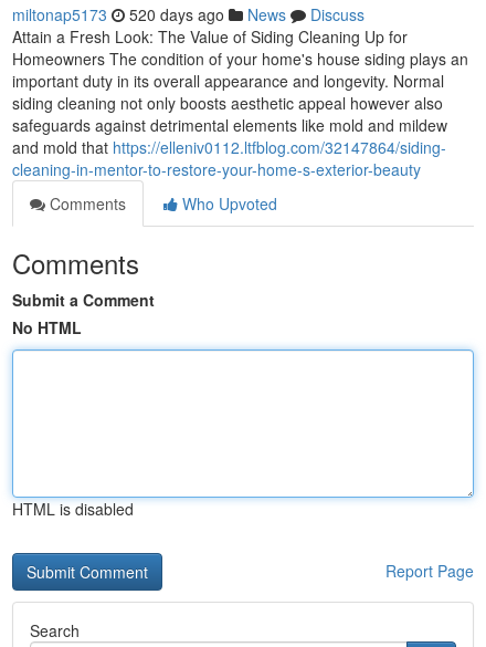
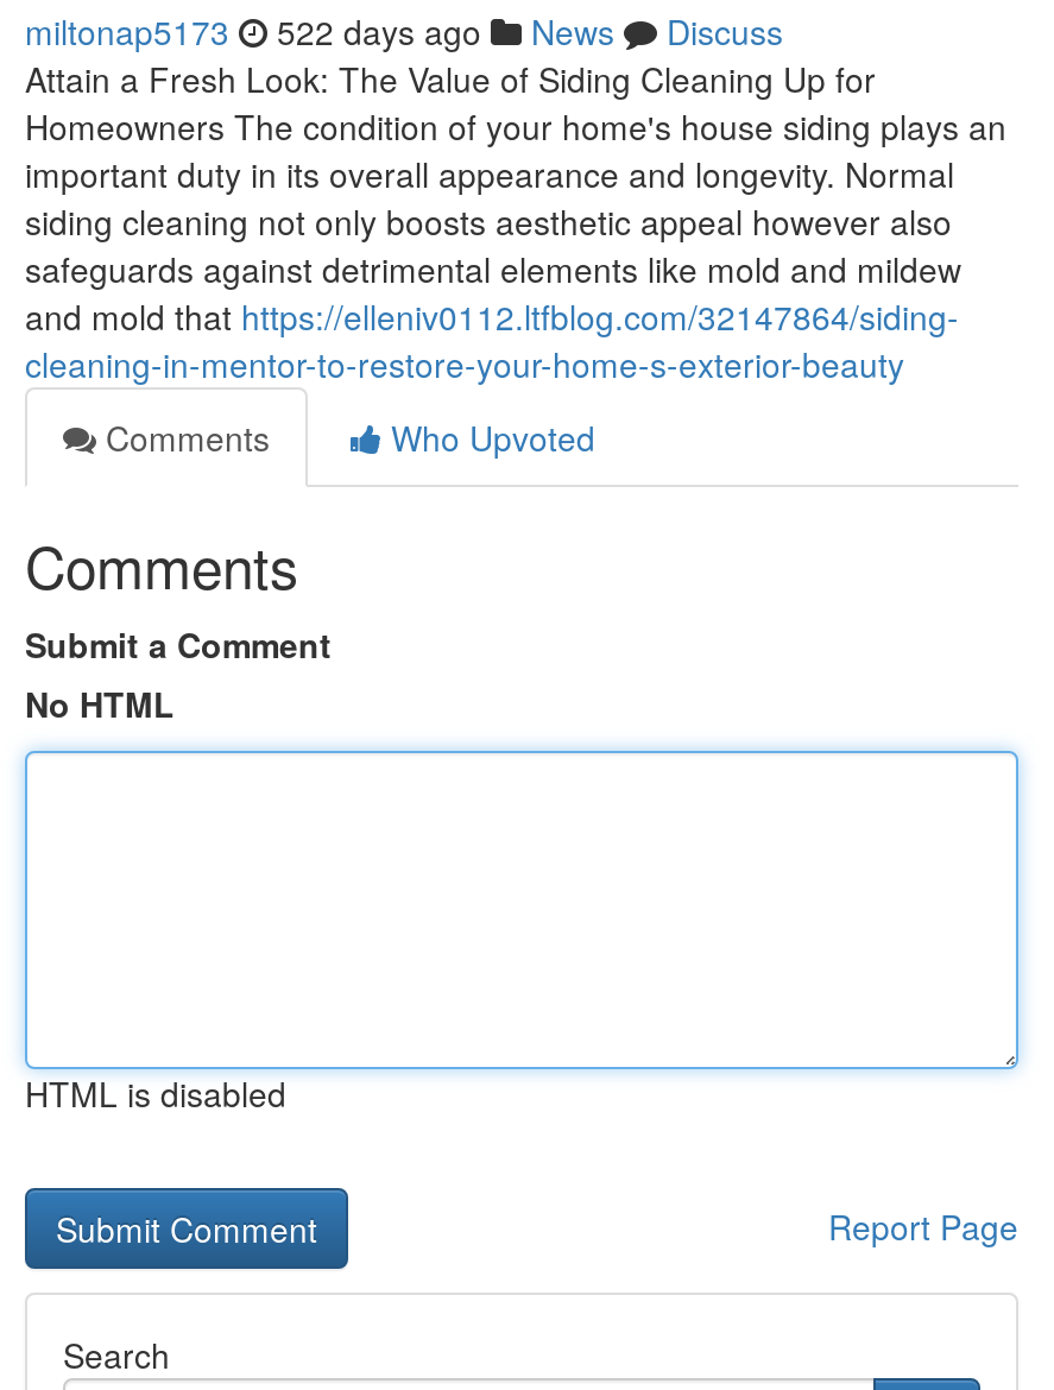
- miltonap5173 520 days ago News Discuss
+ miltonap5173 522 days ago News Discuss
